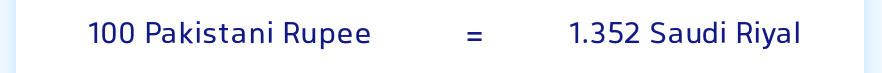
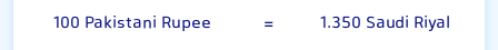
- 1.352 Saudi Riyal
+ 1.350 Saudi Riyal
